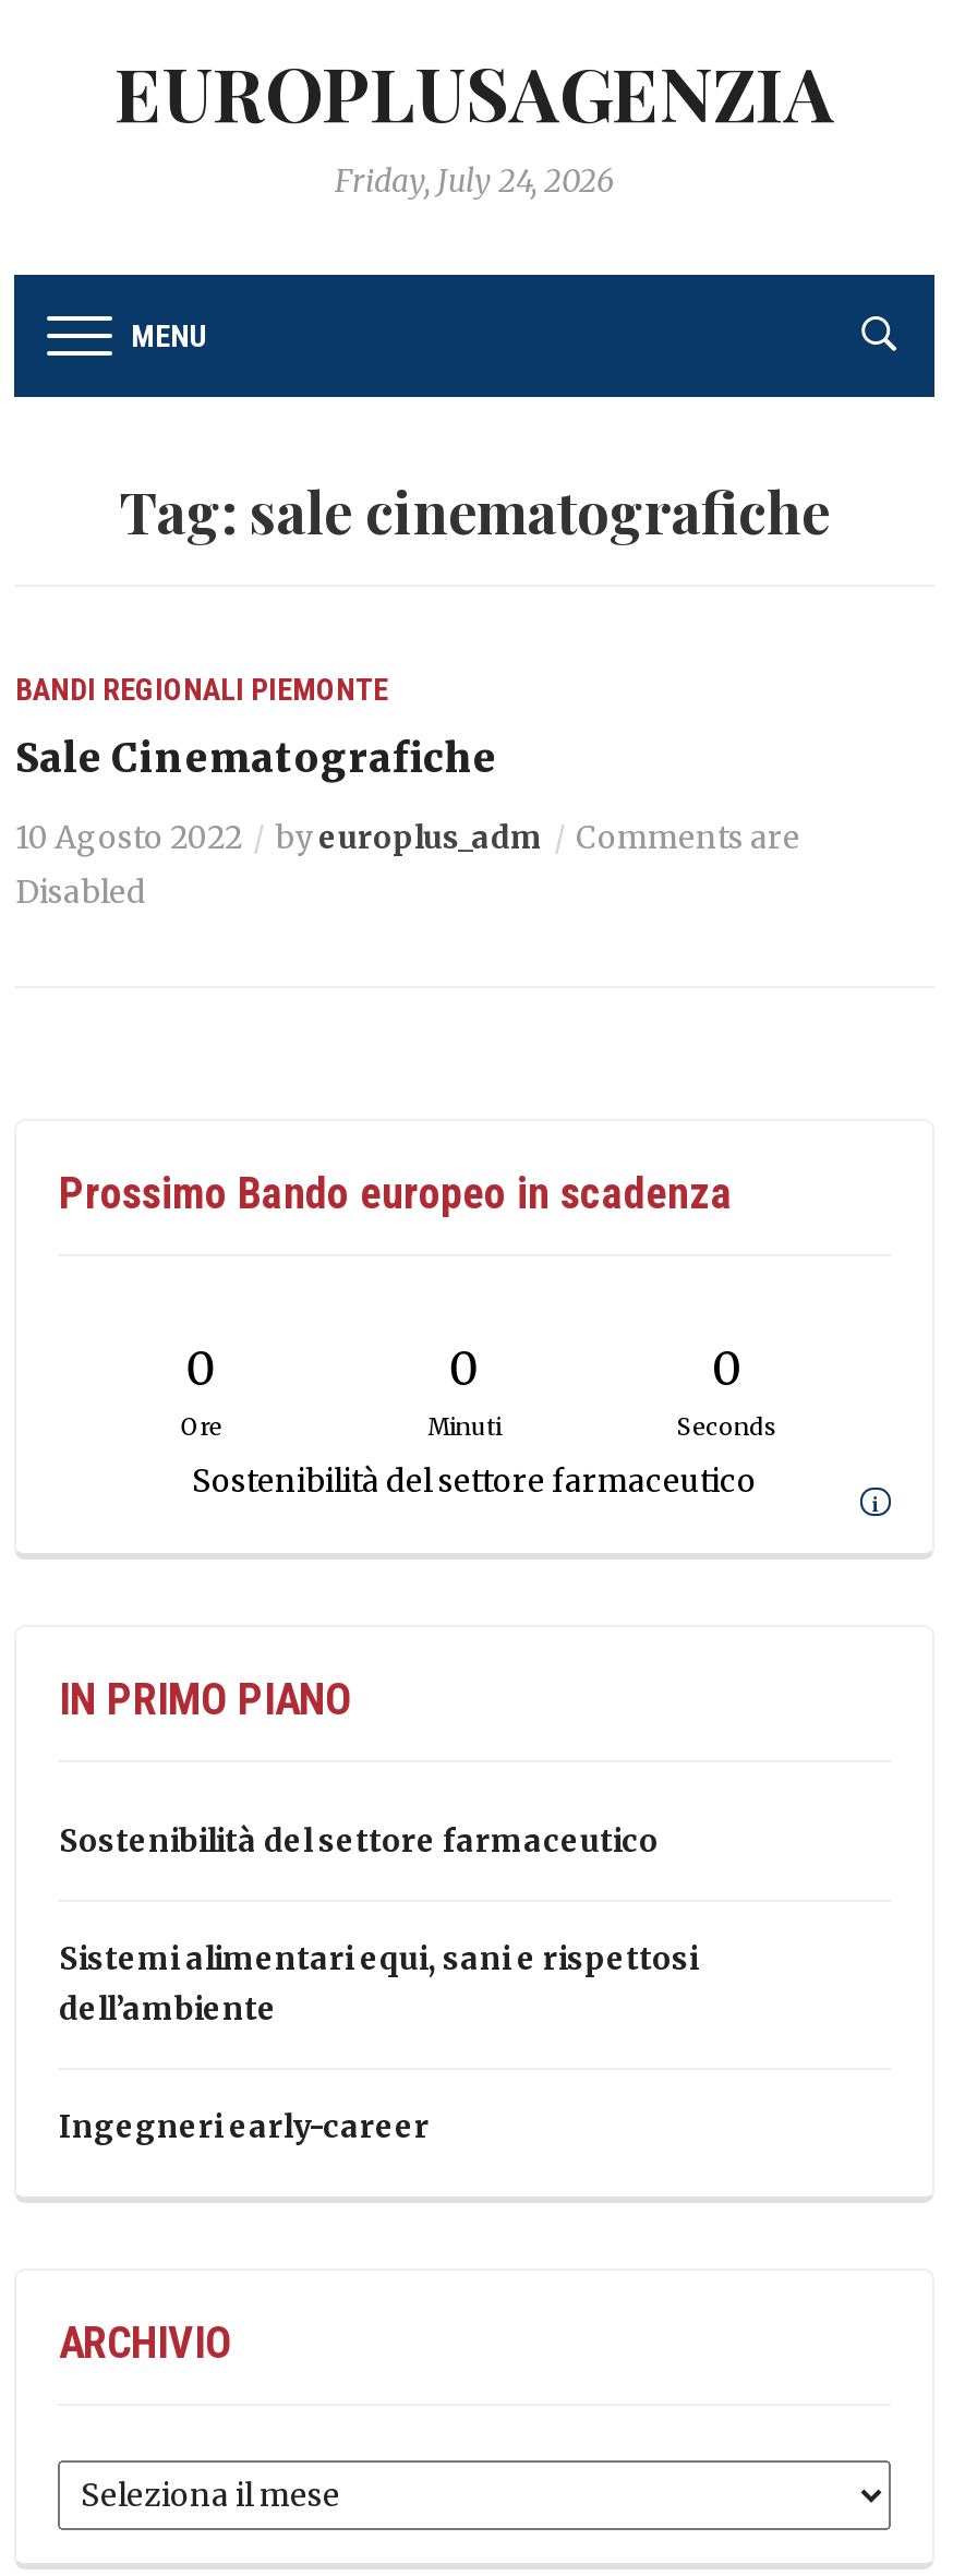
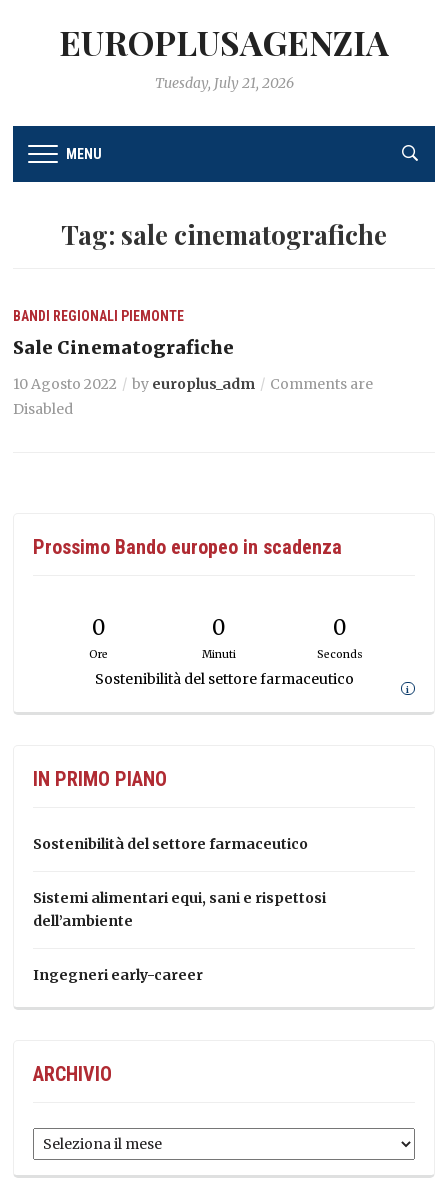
- Friday, July 24, 2026
+ Tuesday, July 21, 2026
